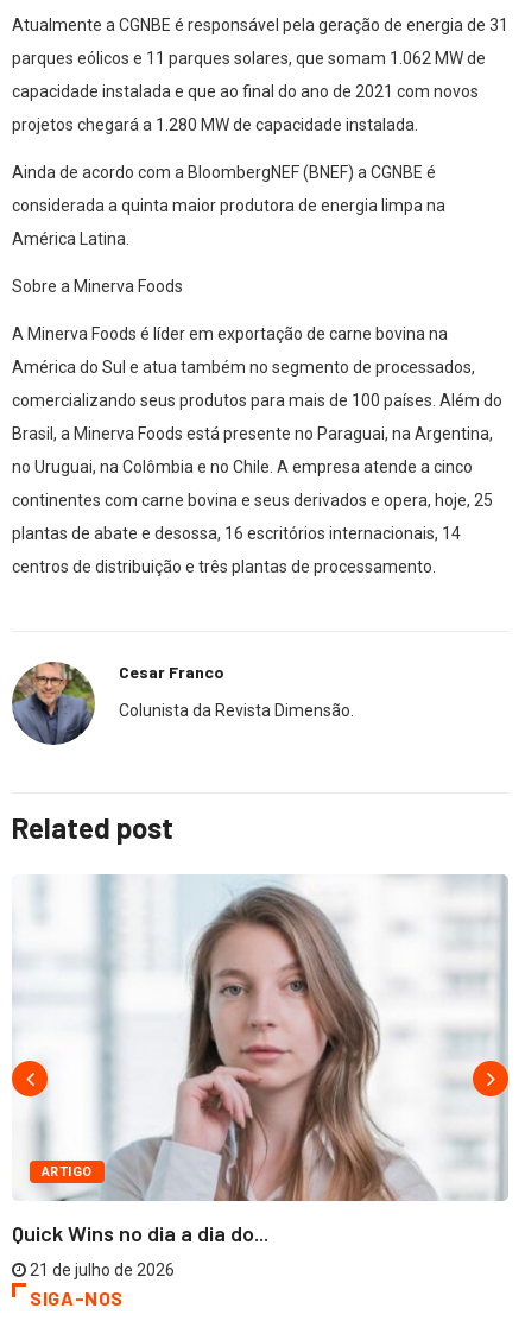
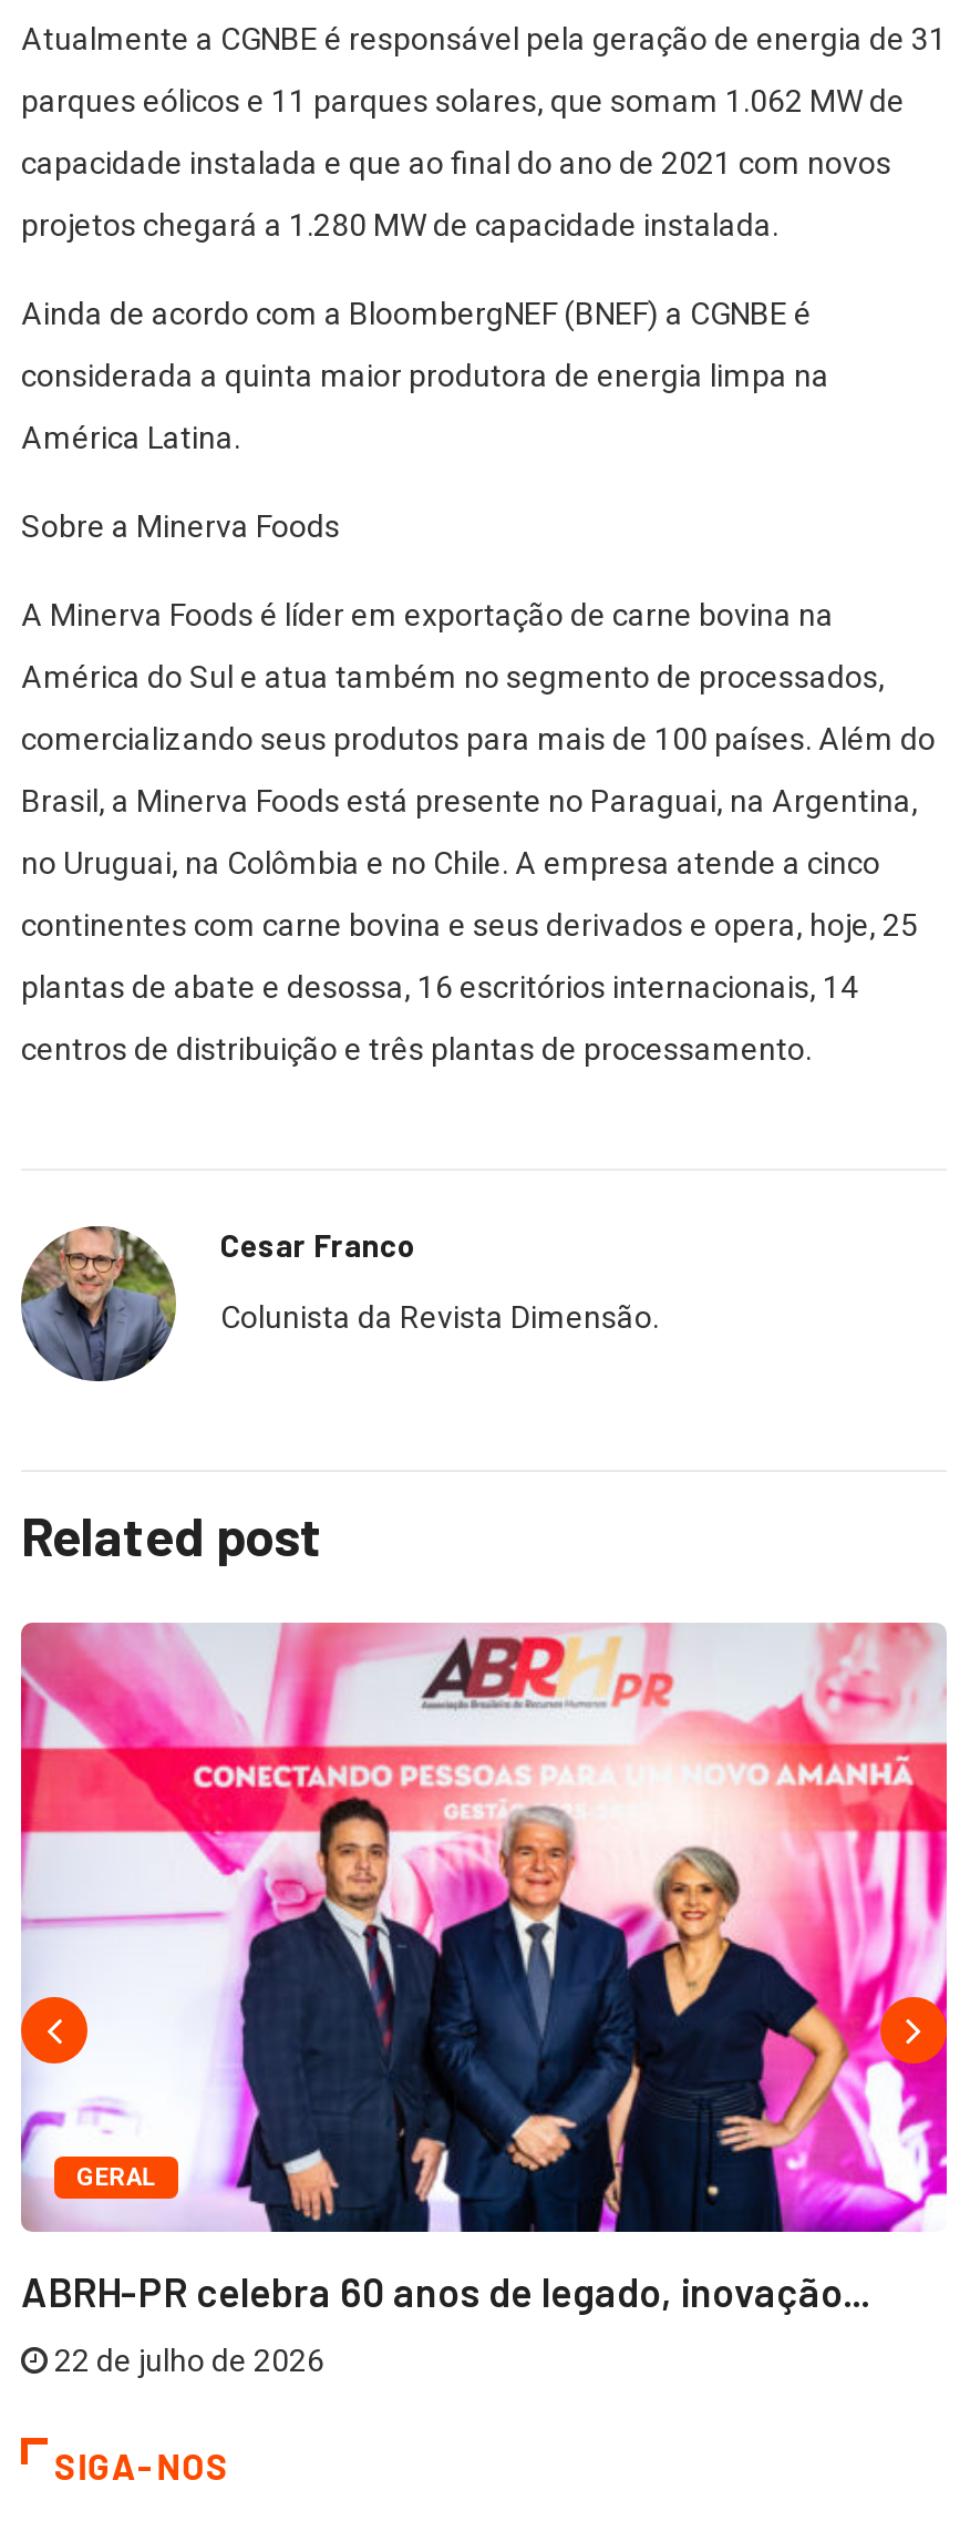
- [image]
- ARTIGO
+ [image]
+ GERAL

- Quick Wins no dia a dia do...
+ ABRH-PR celebra 60 anos de legado, inovação...

- 21 de julho de 2026
+ 22 de julho de 2026
